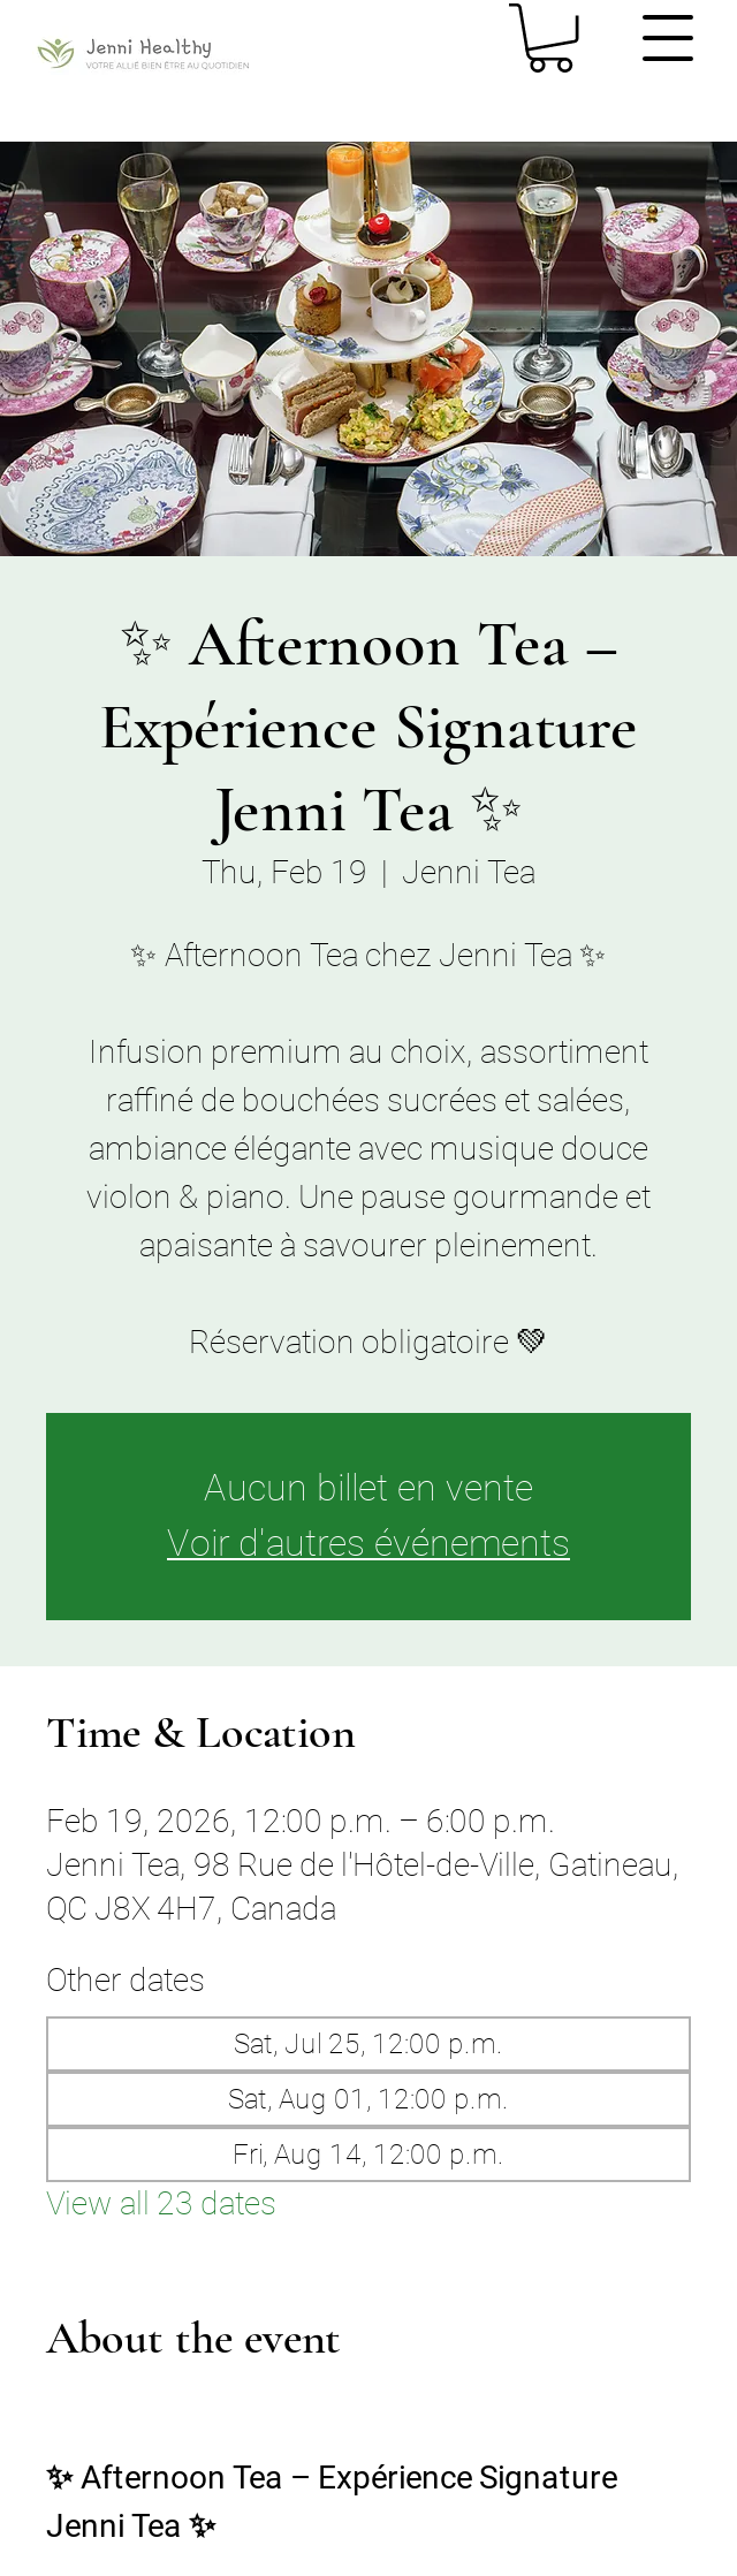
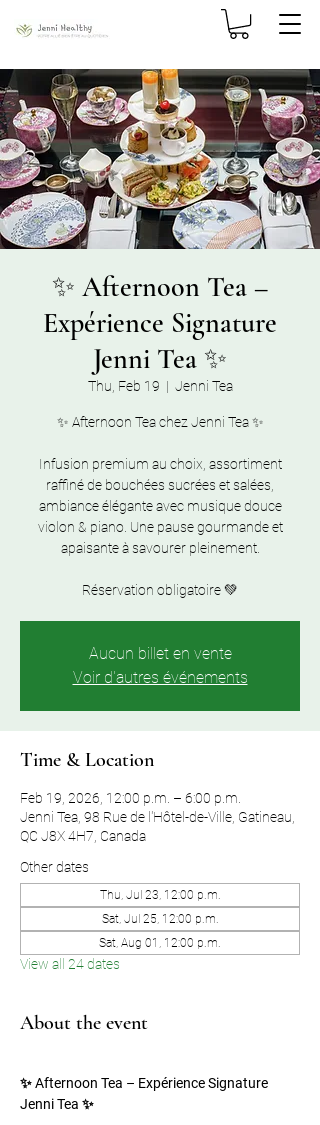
+ Thu, Jul 23, 12:00 p.m.

moved down: Sat, Jul 25, 12:00 p.m. | Sat, Aug 01, 12:00 p.m.

- Fri, Aug 14, 12:00 p.m.
- View all 23 dates
+ View all 24 dates
